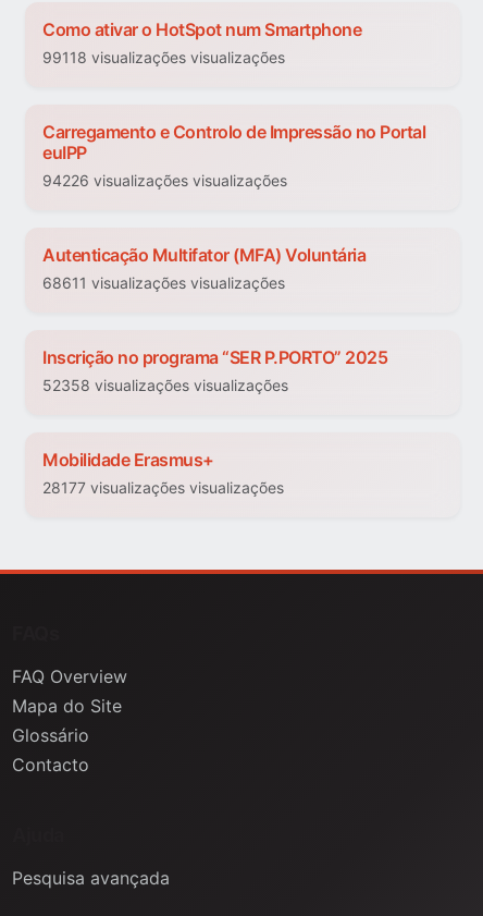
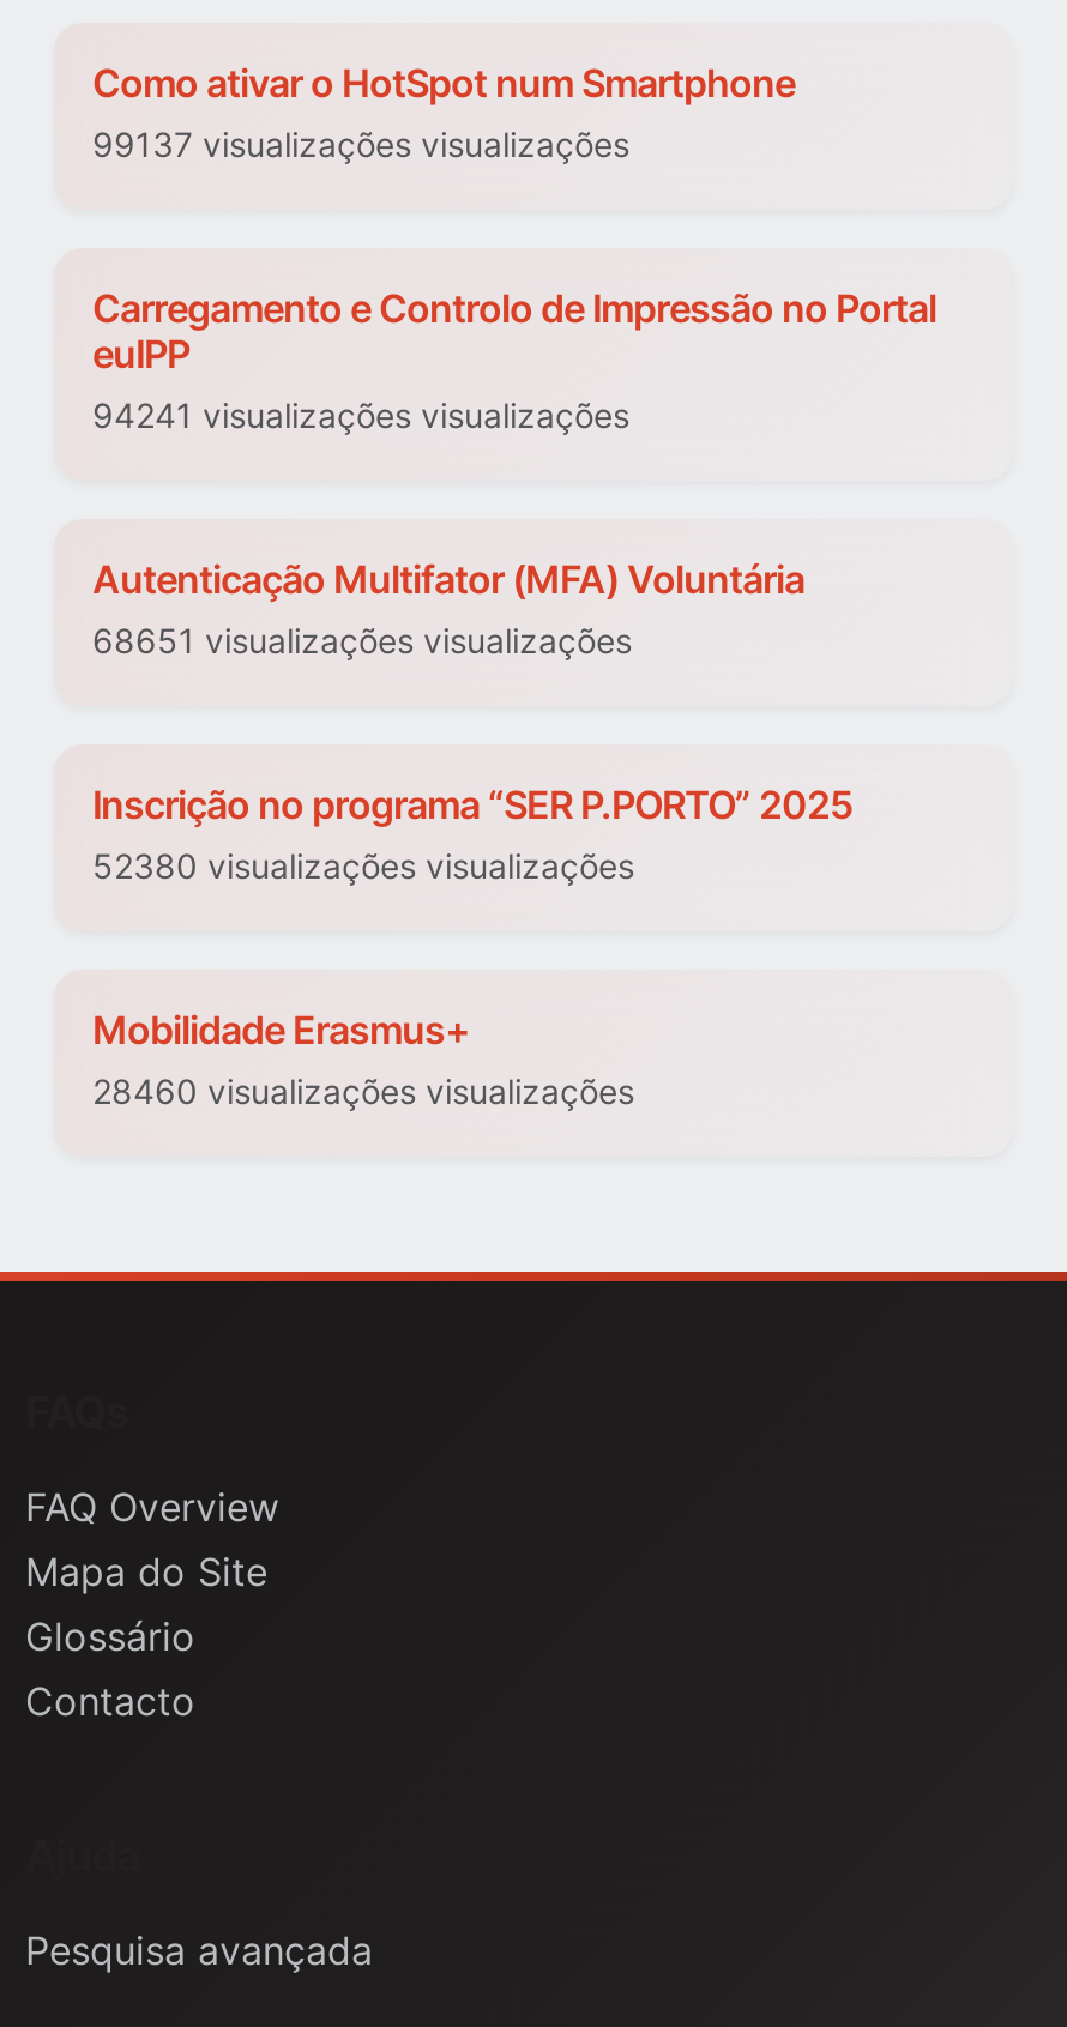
- 99118 visualizações visualizações
+ 99137 visualizações visualizações

- 94226 visualizações visualizações
+ 94241 visualizações visualizações

- 68611 visualizações visualizações
+ 68651 visualizações visualizações

- 52358 visualizações visualizações
+ 52380 visualizações visualizações

- 28177 visualizações visualizações
+ 28460 visualizações visualizações
